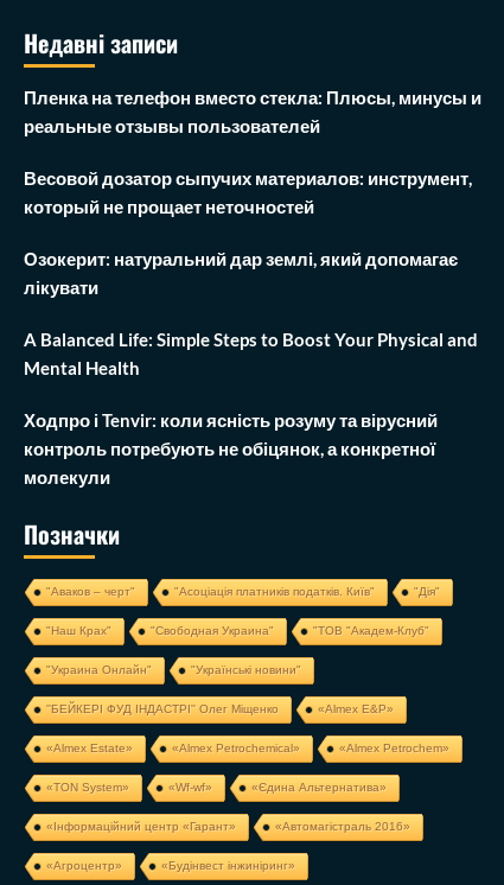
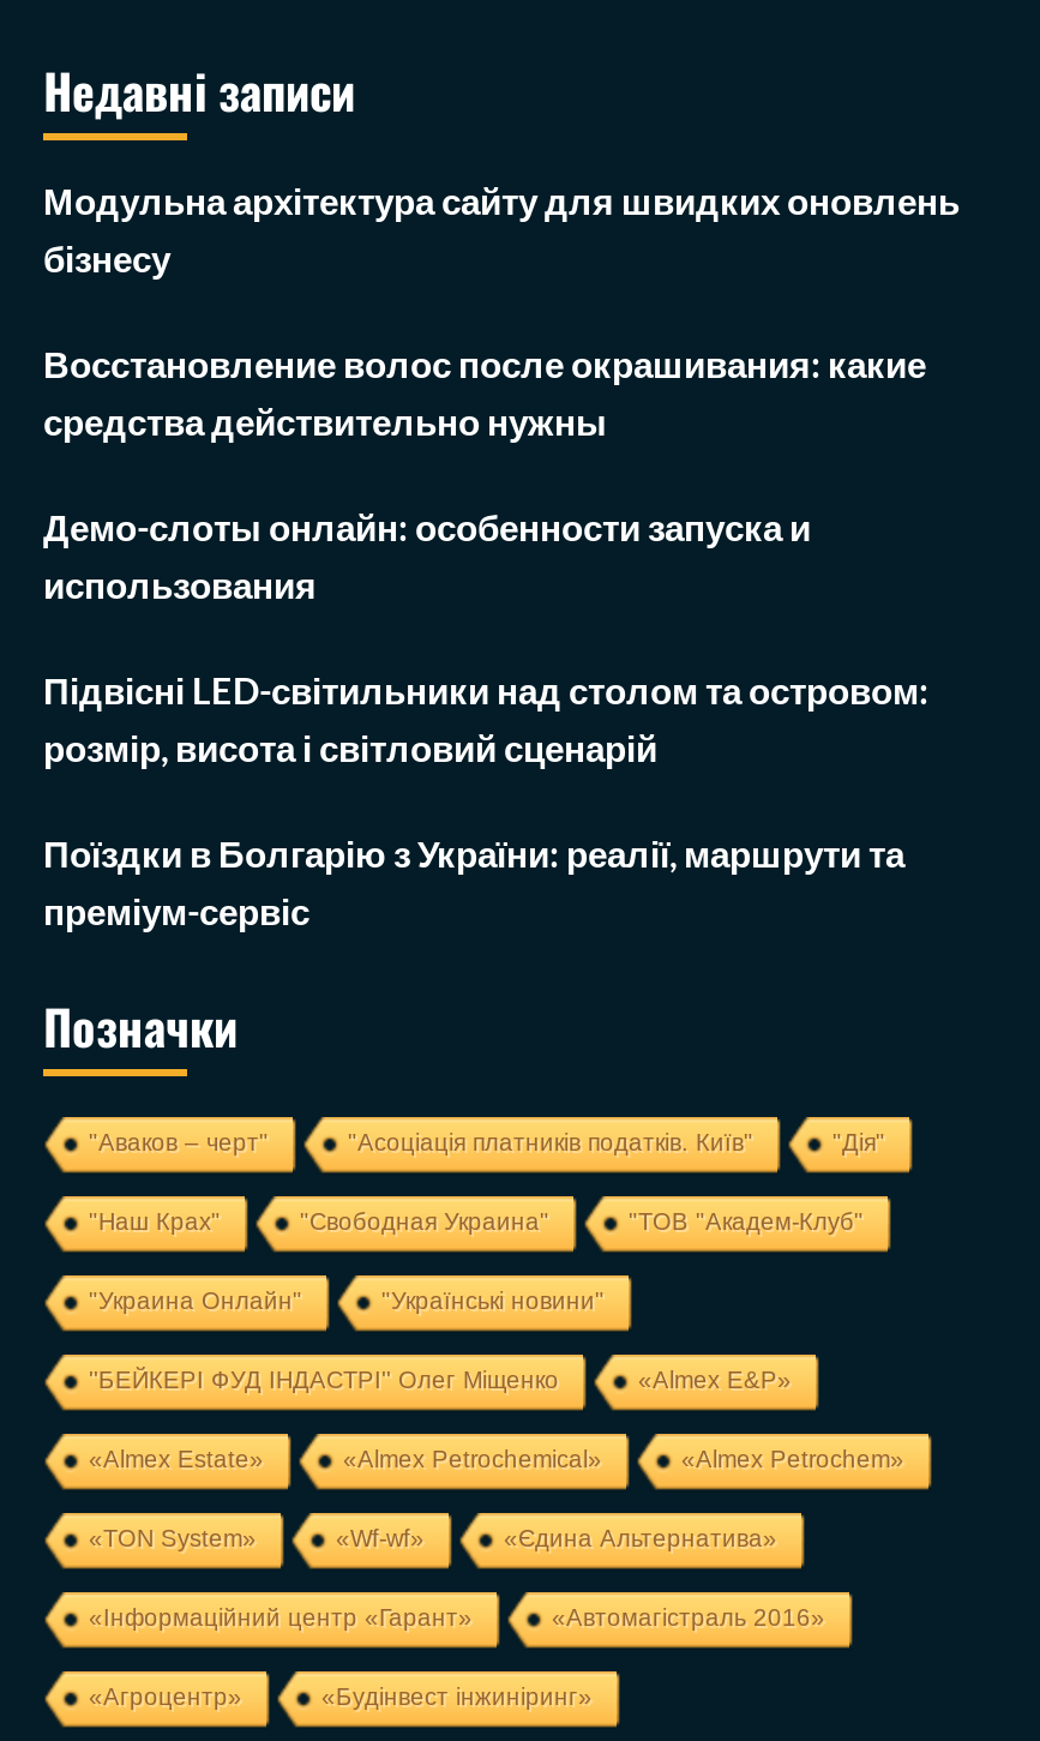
- Пленка на телефон вместо стекла: Плюсы, минусы и
- реальные отзывы пользователей
+ Модульна архітектура сайту для швидких оновлень
+ бізнесу

- Весовой дозатор сыпучих материалов: инструмент,
- который не прощает неточностей
+ Восстановление волос после окрашивания: какие
+ средства действительно нужны

- Озокерит: натуральний дар землі, який допомагає
- лікувати
+ Демо-слоты онлайн: особенности запуска и
+ использования

- A Balanced Life: Simple Steps to Boost Your Physical and
- Mental Health
+ Підвісні LED-світильники над столом та островом:
+ розмір, висота і світловий сценарій

- Ходпро і Tenvir: коли ясність розуму та вірусний
- контроль потребують не обіцянок, а конкретної
- молекули
+ Поїздки в Болгарію з України: реалії, маршрути та
+ преміум-сервіс
